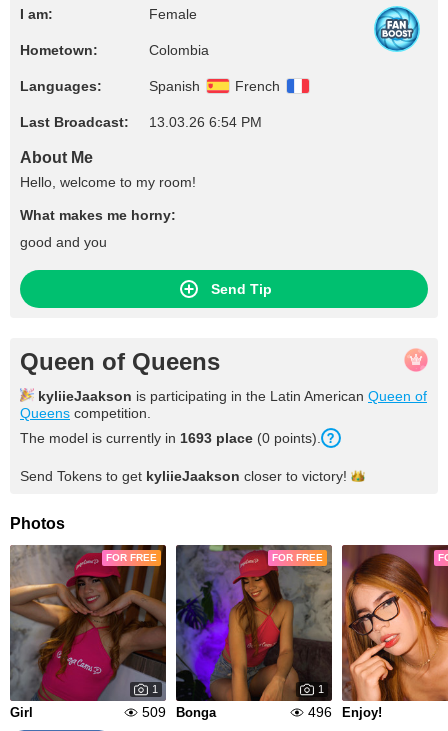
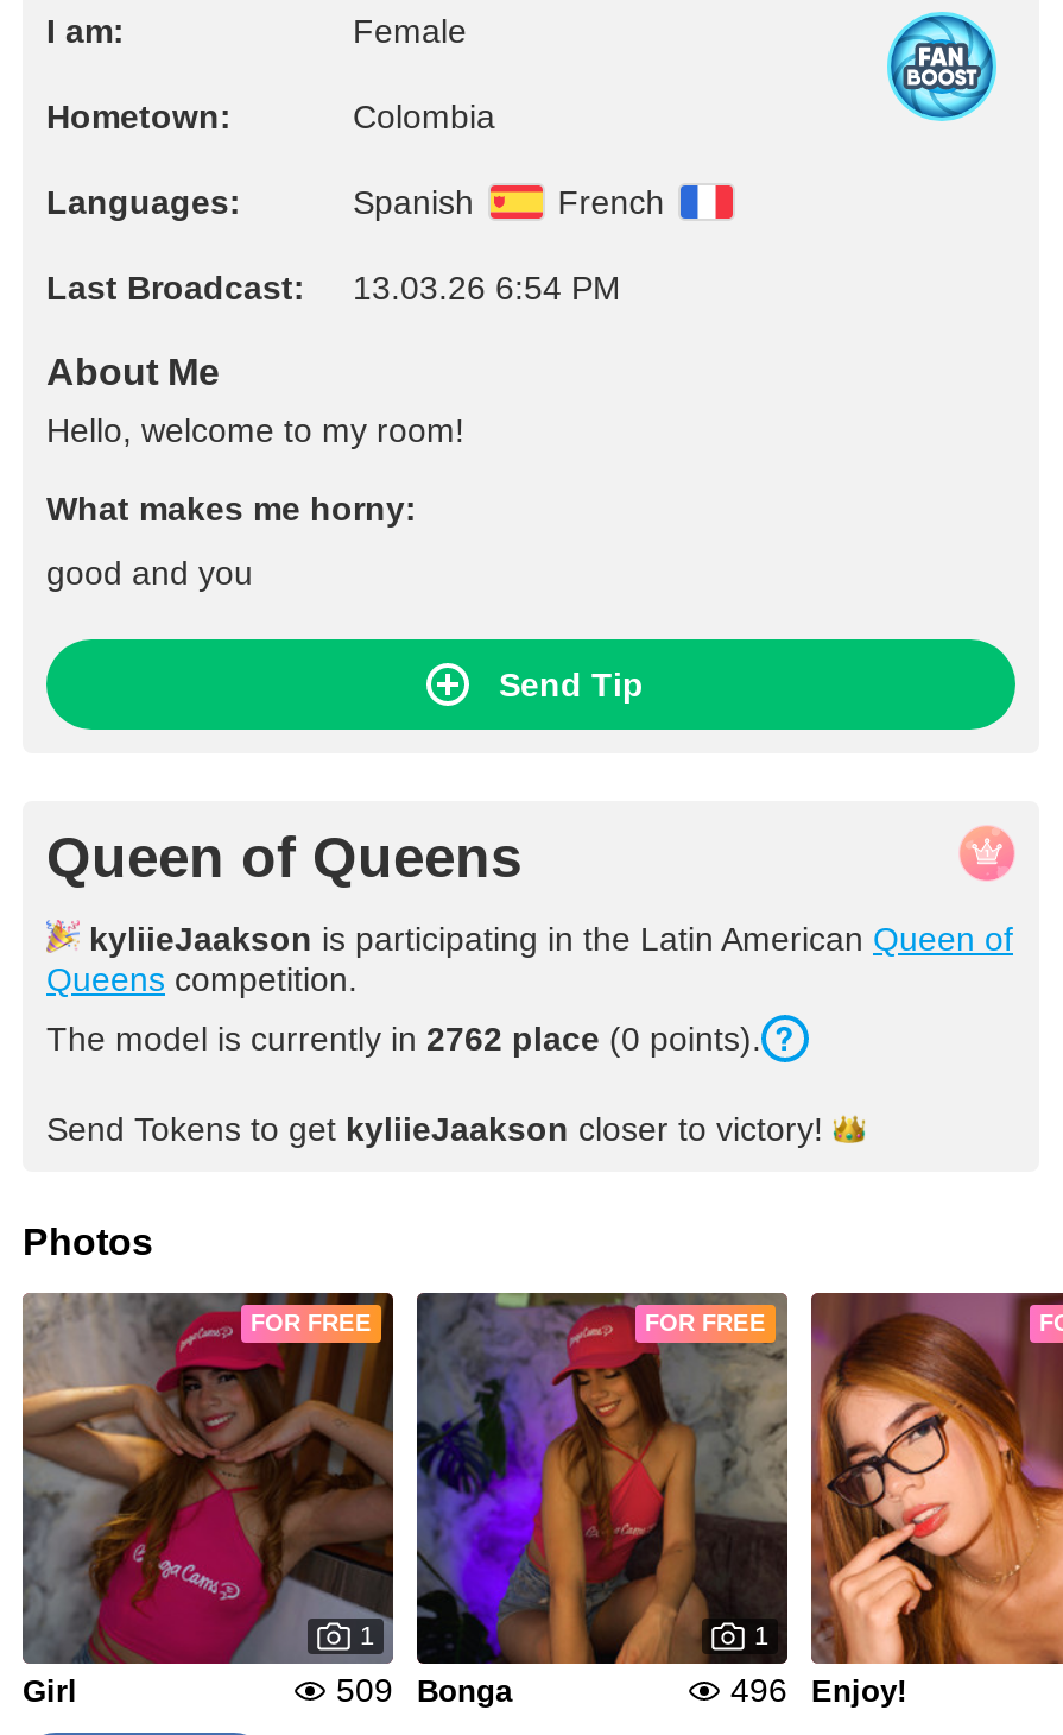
- The model is currently in 1693 place (0 points).
+ The model is currently in 2762 place (0 points).
